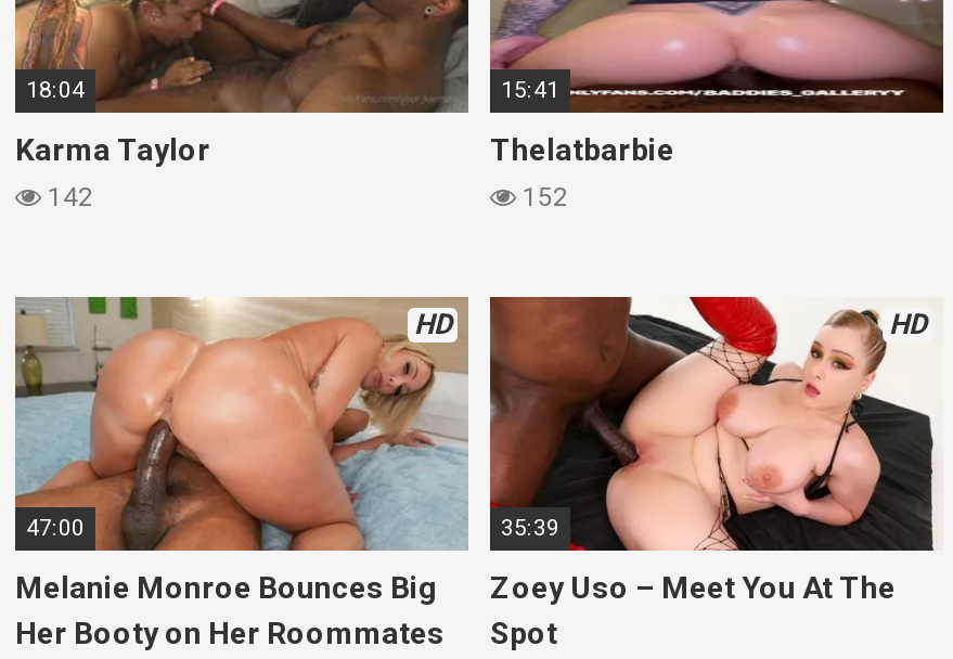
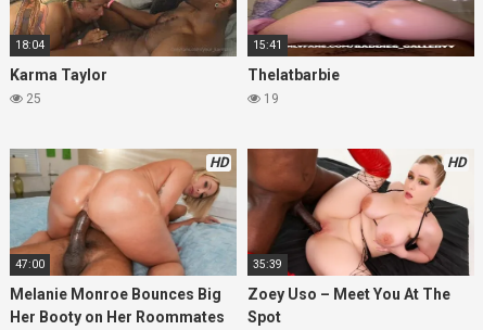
- 142
+ 25

- 152
+ 19
